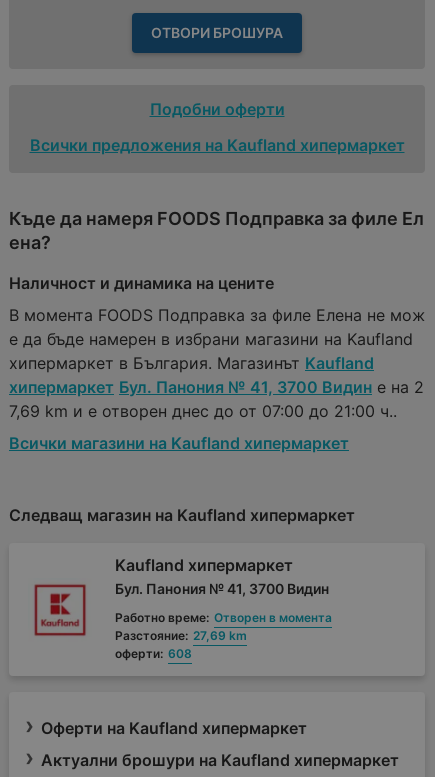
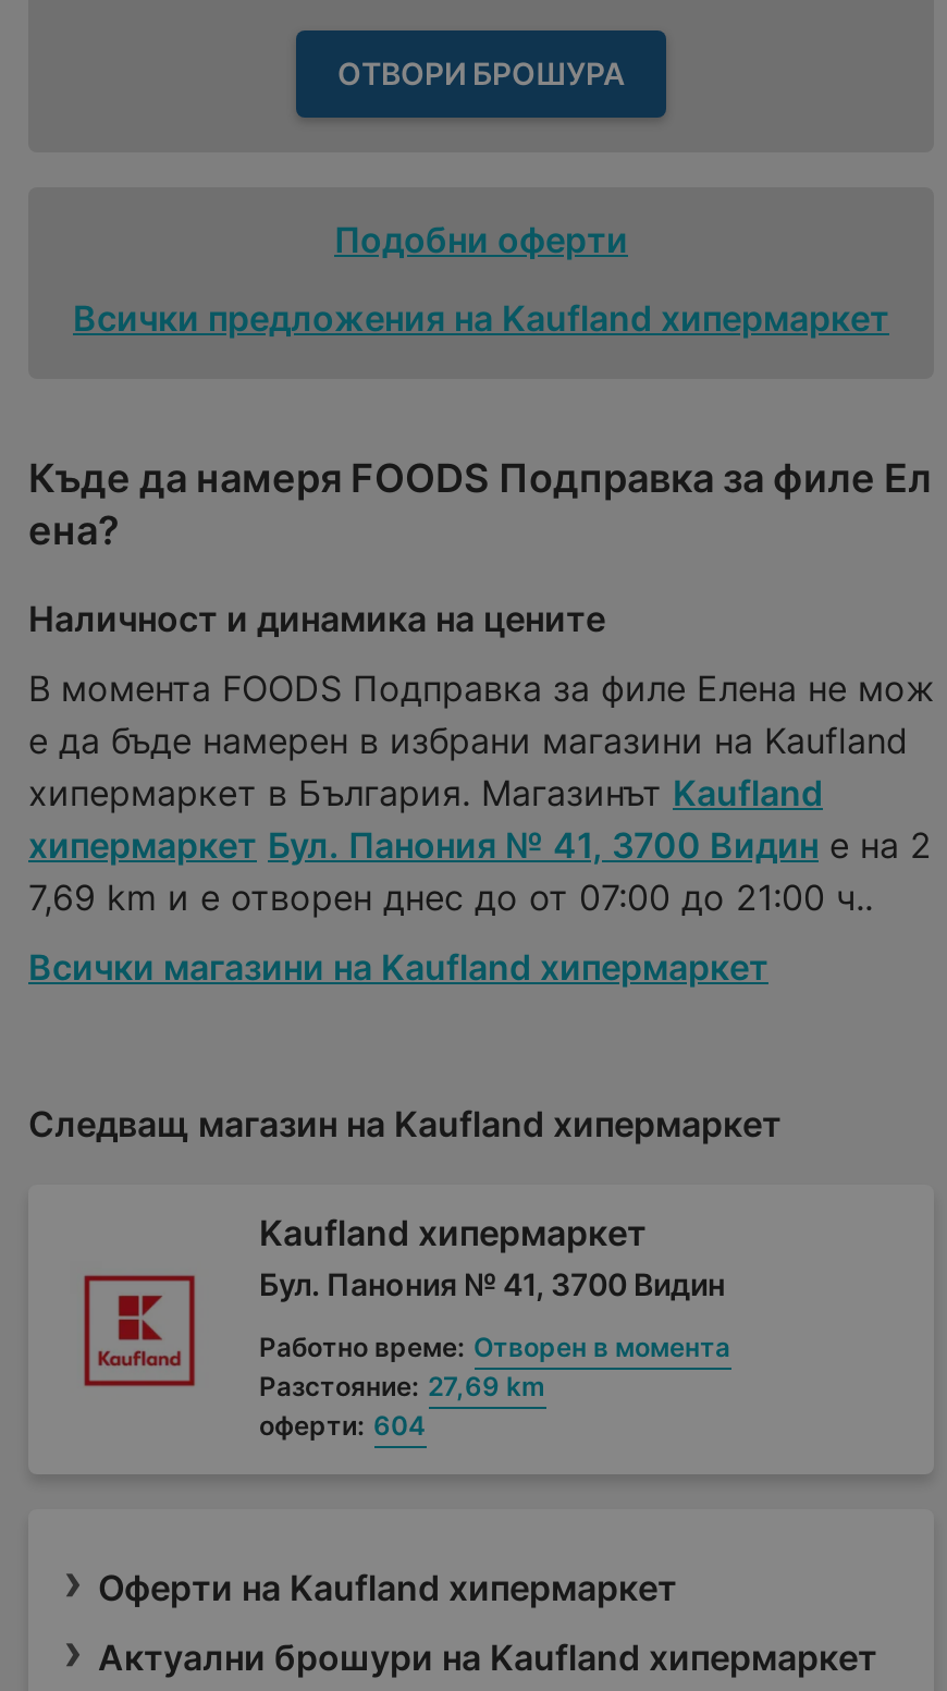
- оферти: 608
+ оферти: 604
